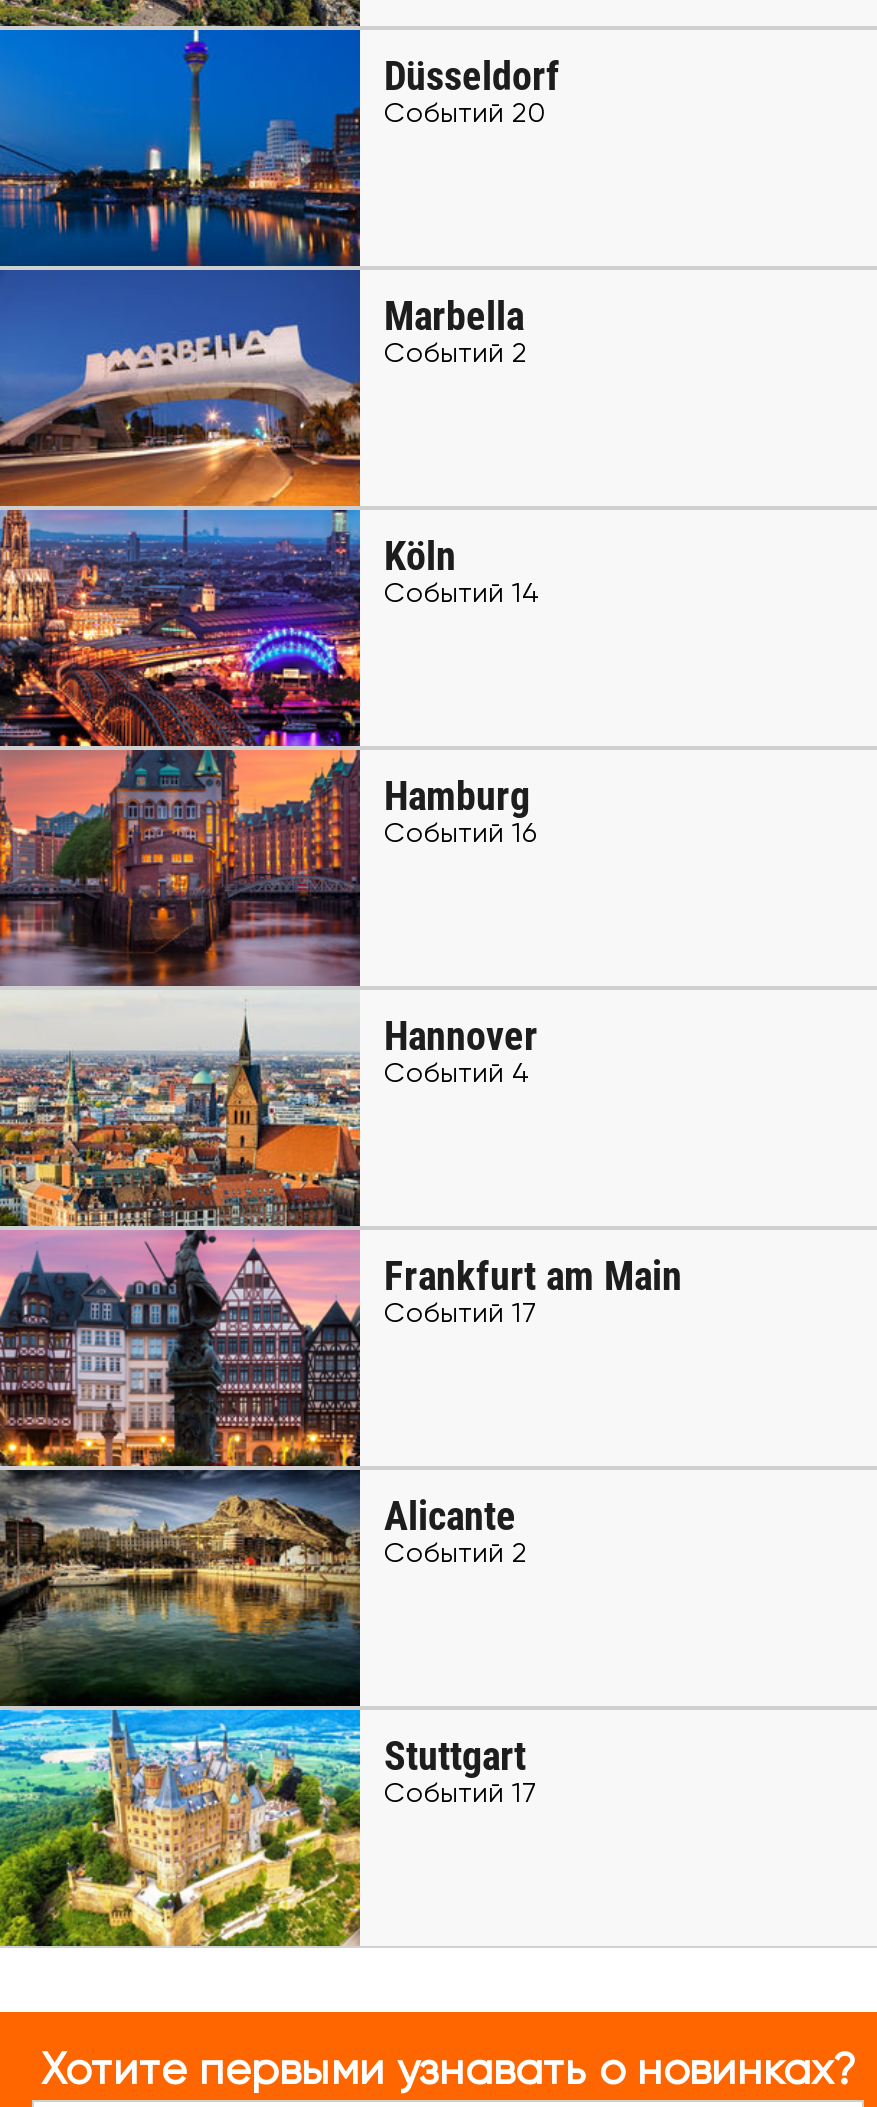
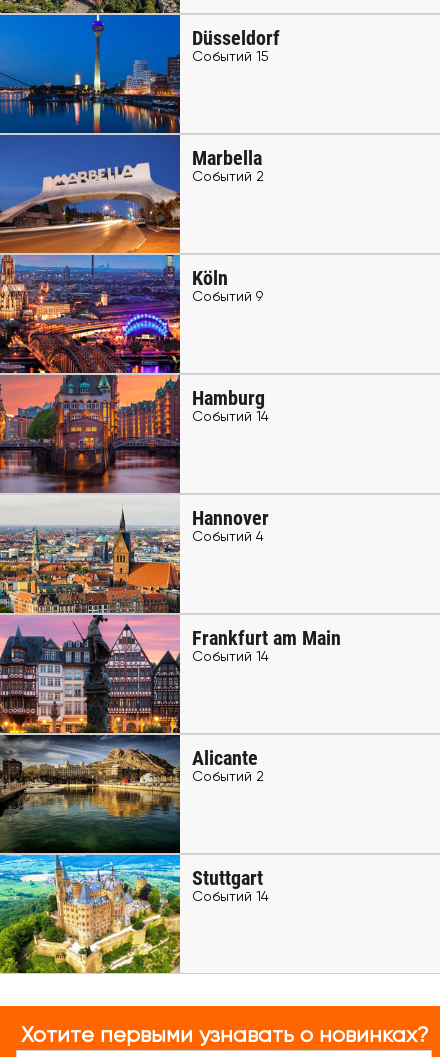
- Событий 20
+ Событий 15

- Событий 14
+ Событий 9

- Событий 16
+ Событий 14

- Событий 17
+ Событий 14

- Событий 17
+ Событий 14
